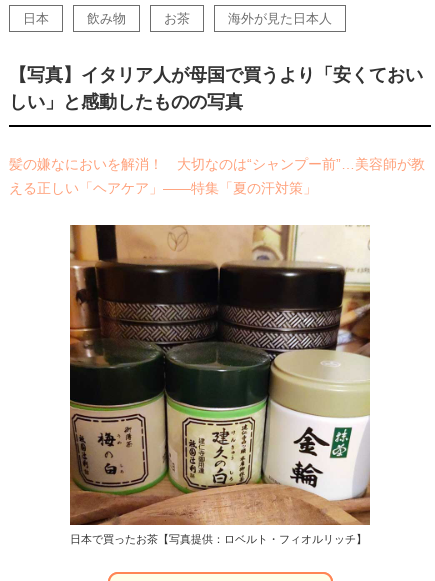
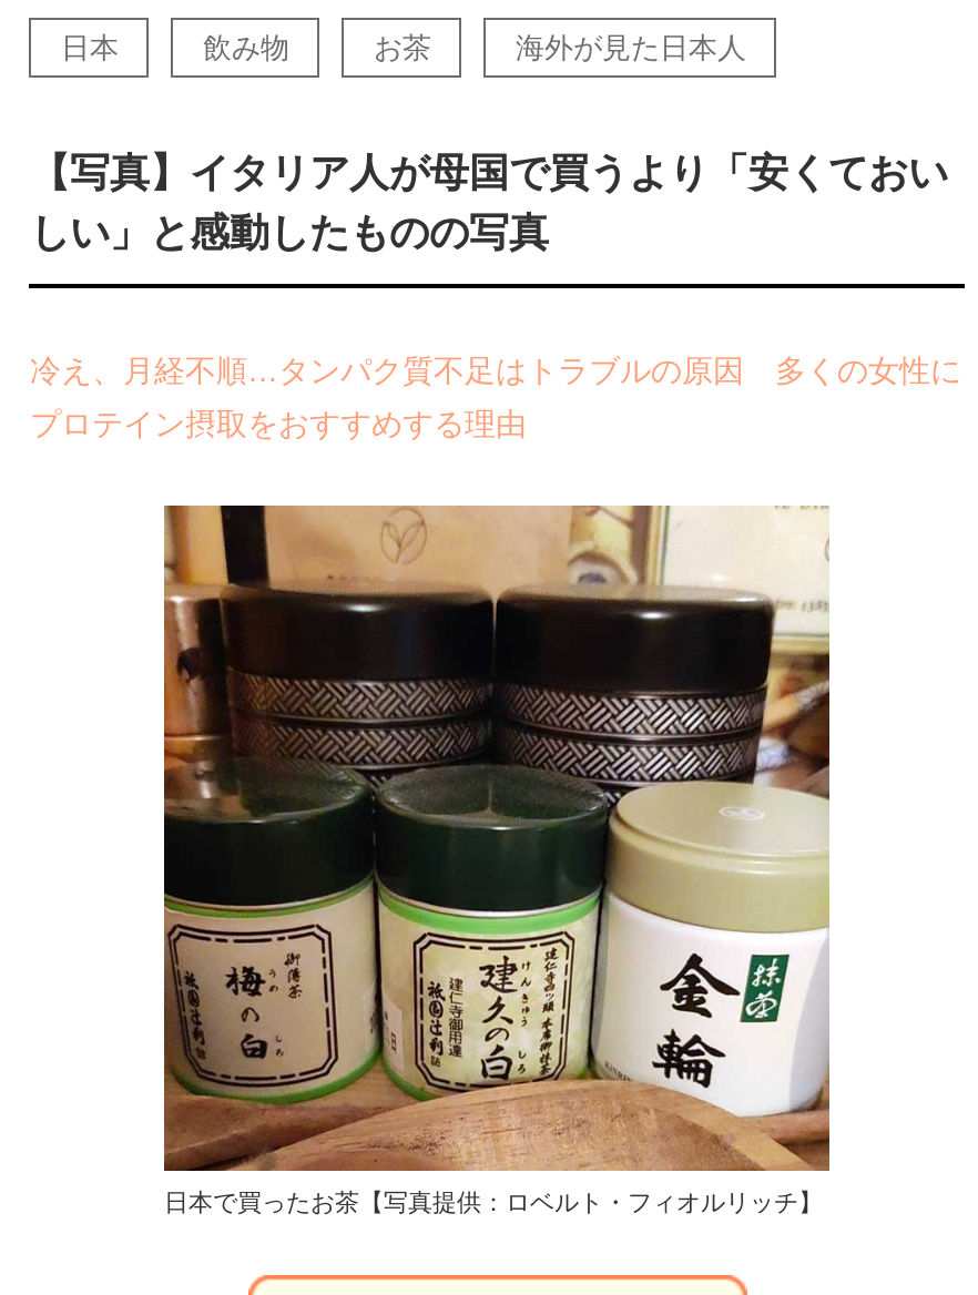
- 髪の嫌なにおいを解消！ 大切なのは“シャンプー前”…美容師が教
+ 冷え、月経不順…タンパク質不足はトラブルの原因 多くの女性に

- える正しい「ヘアケア」――特集「夏の汗対策」
+ プロテイン摂取をおすすめする理由
